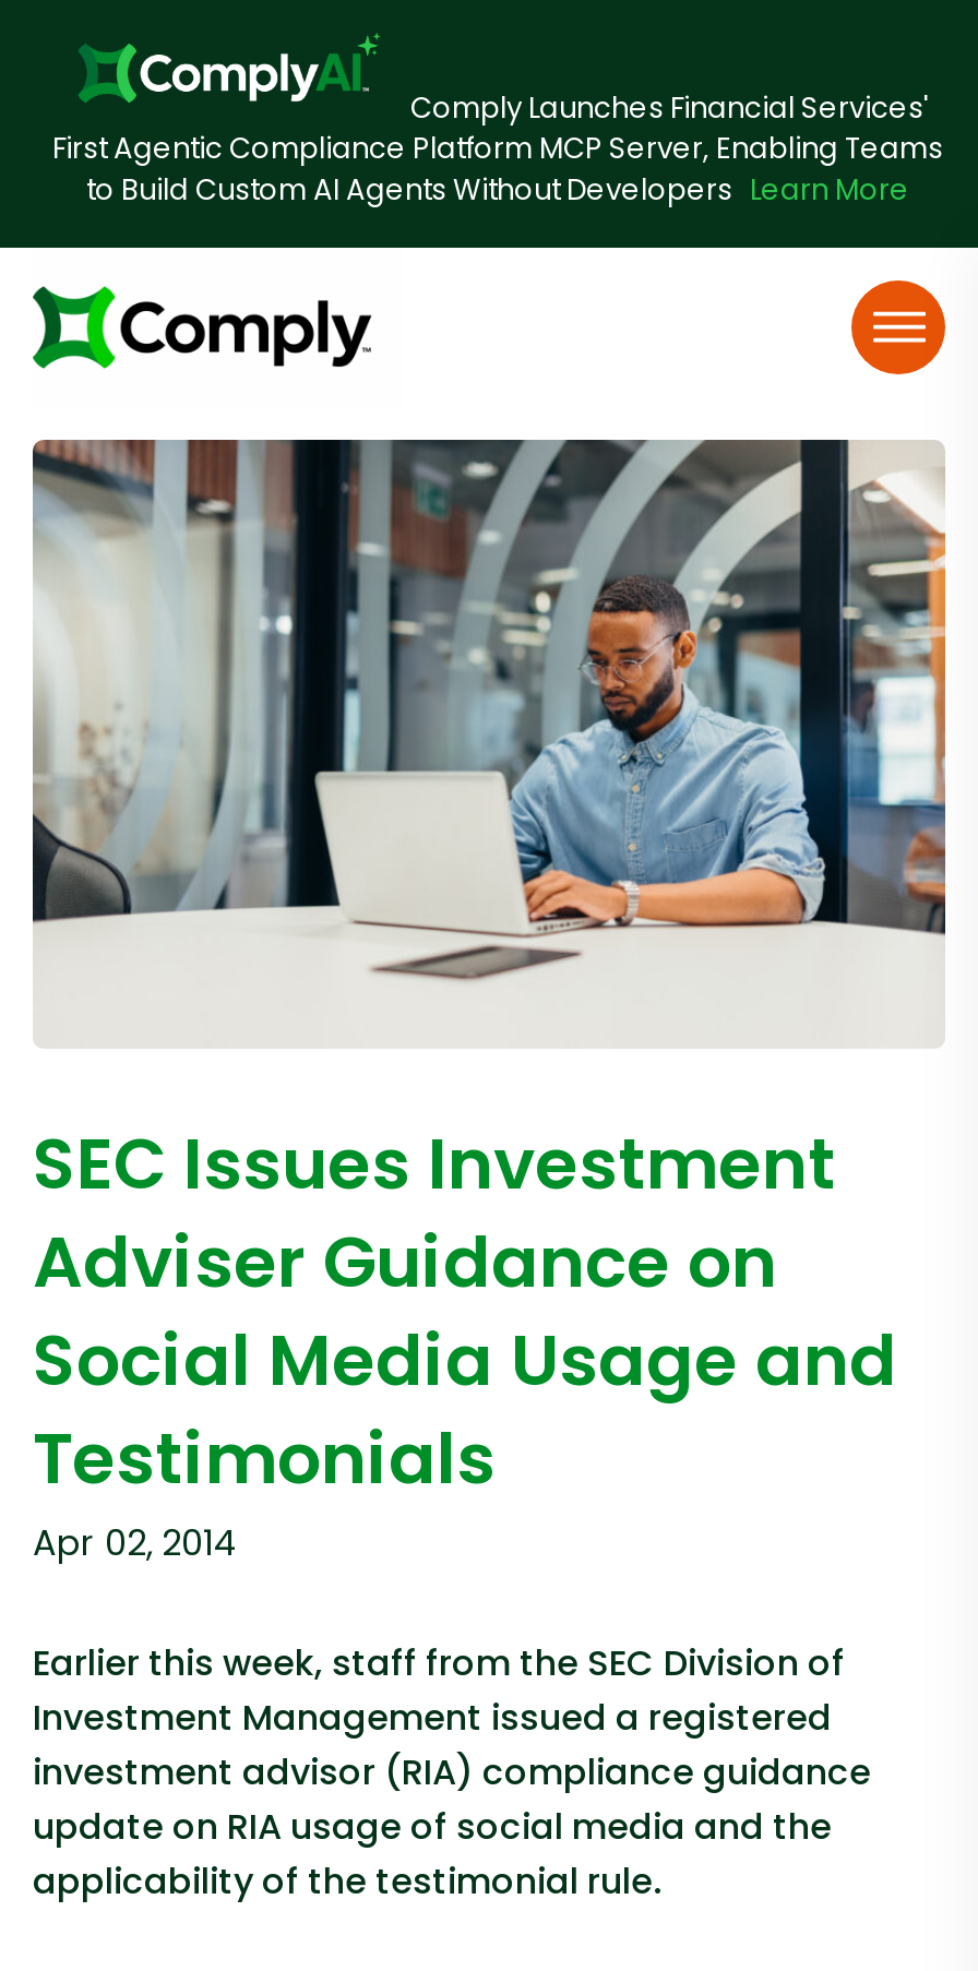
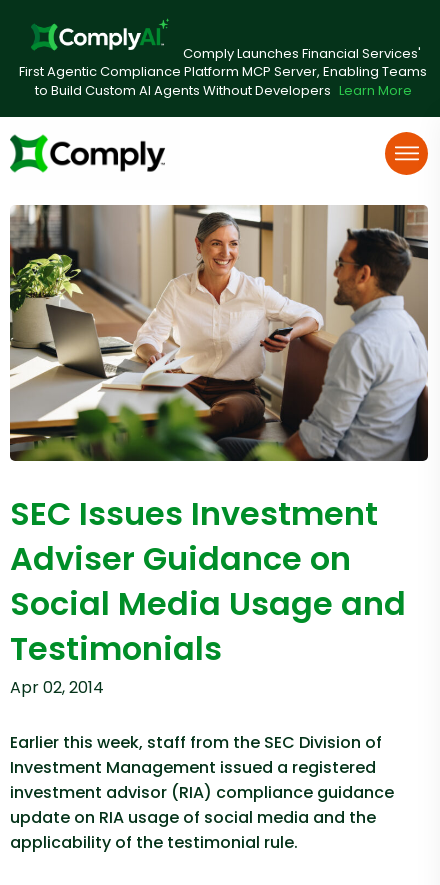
- [image]
+ [image]
